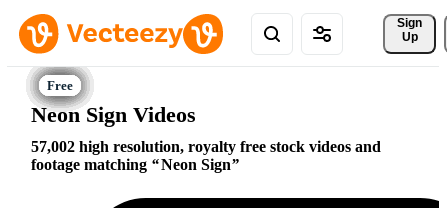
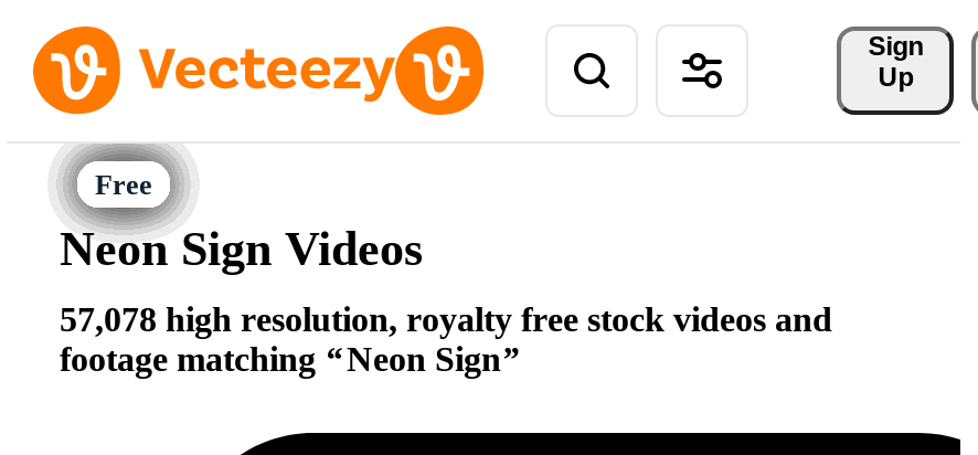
- 57,002 high resolution, royalty free stock videos and
+ 57,078 high resolution, royalty free stock videos and
